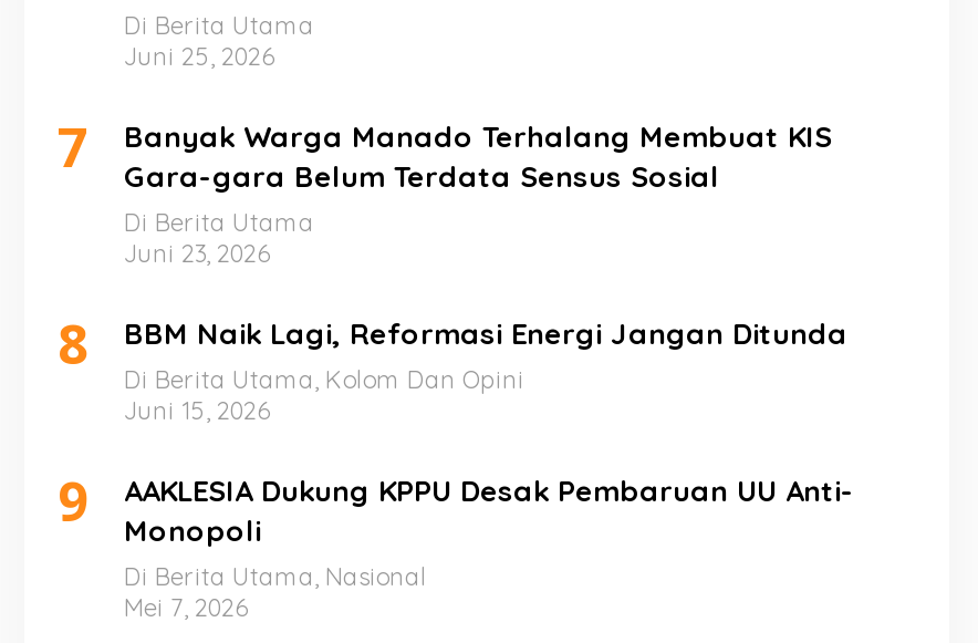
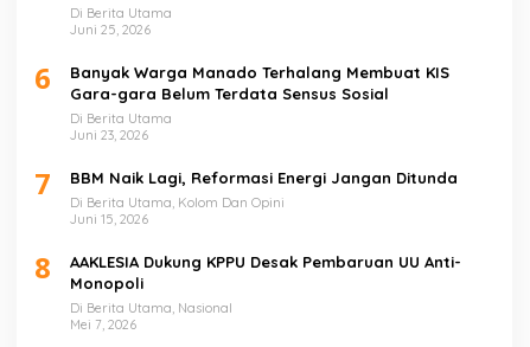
- 7 Banyak Warga Manado Terhalang Membuat KIS Gara-gara Belum Terdata Sensus Sosial
+ 6 Banyak Warga Manado Terhalang Membuat KIS Gara-gara Belum Terdata Sensus Sosial

- 8 BBM Naik Lagi, Reformasi Energi Jangan Ditunda Di Berita Utama, Kolom Dan Opini
+ 7 BBM Naik Lagi, Reformasi Energi Jangan Ditunda Di Berita Utama, Kolom Dan Opini

- 9 AAKLESIA Dukung KPPU Desak Pembaruan UU Anti- Monopoli
+ 8 AAKLESIA Dukung KPPU Desak Pembaruan UU Anti- Monopoli
